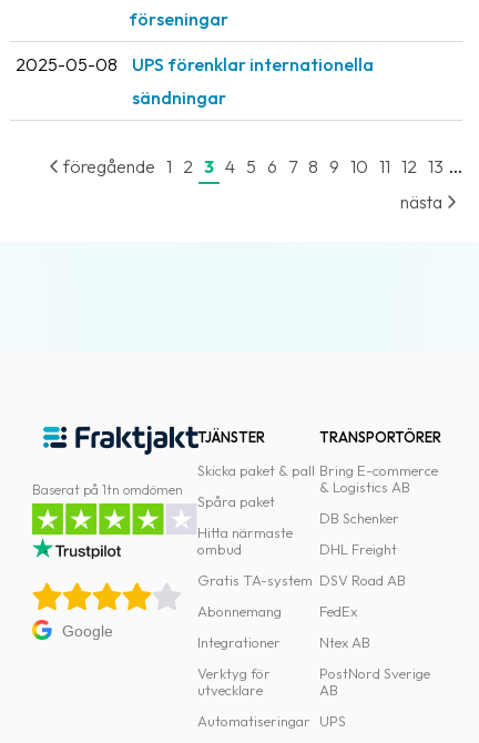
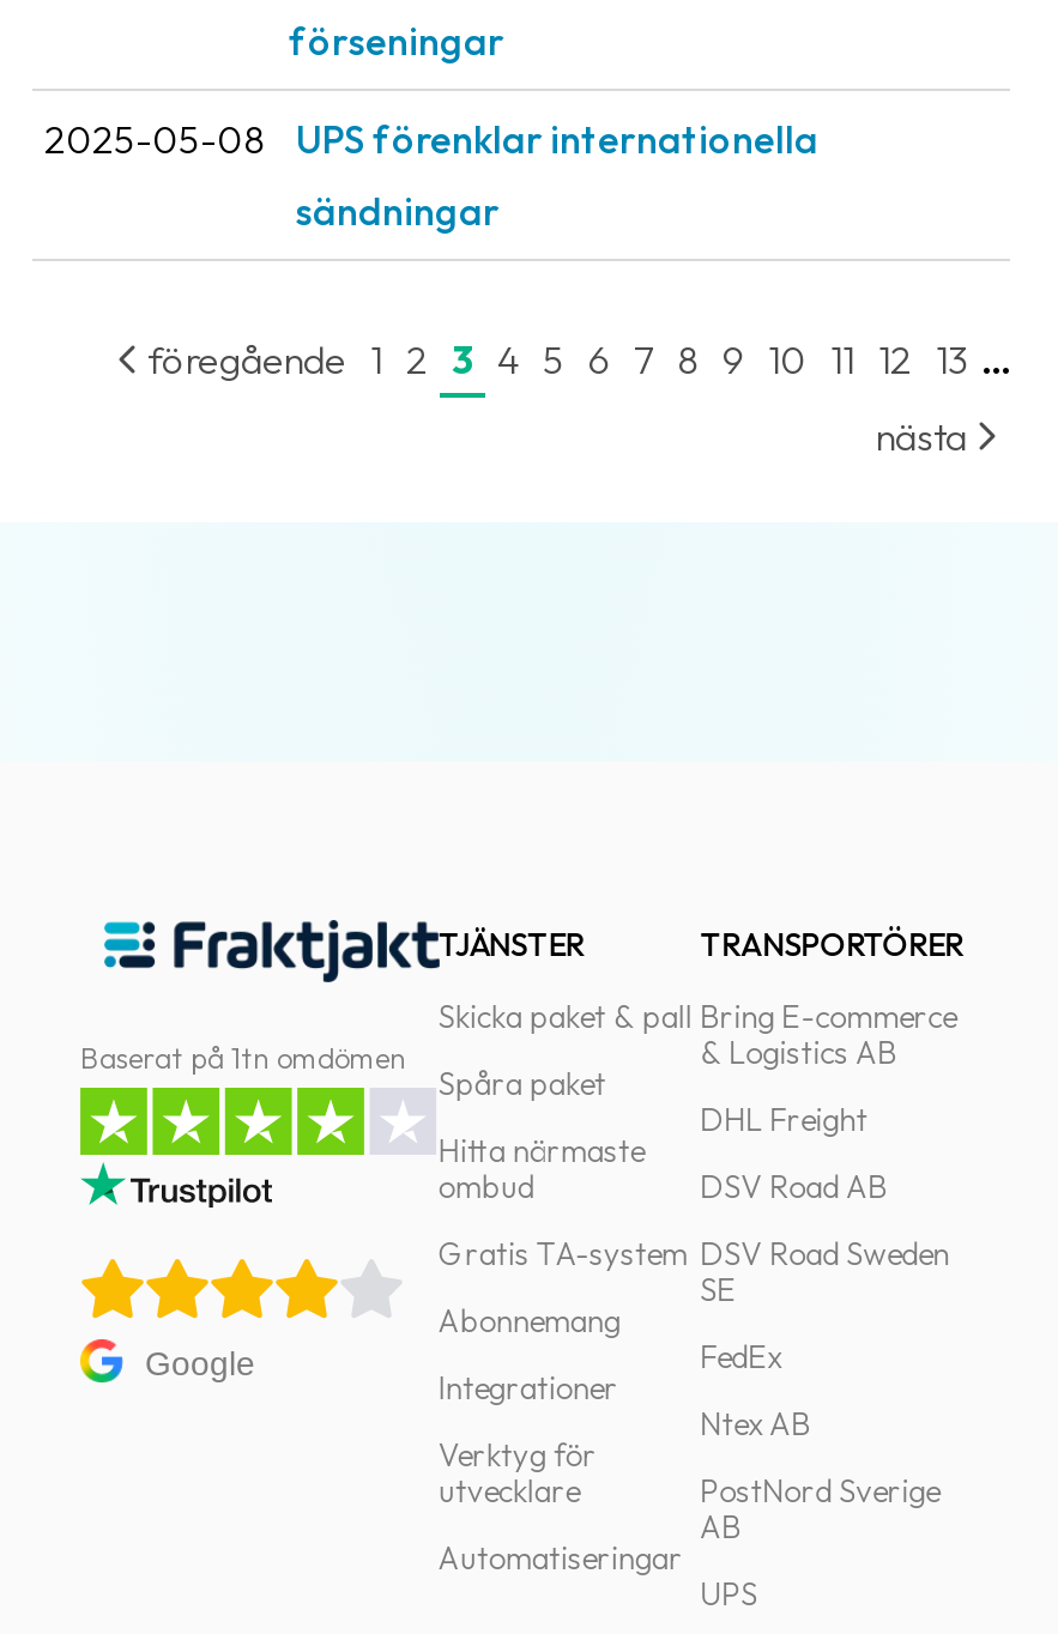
- DB Schenker

moved up: DHL Freight | DSV Road AB

+ DSV Road Sweden
+ SE
